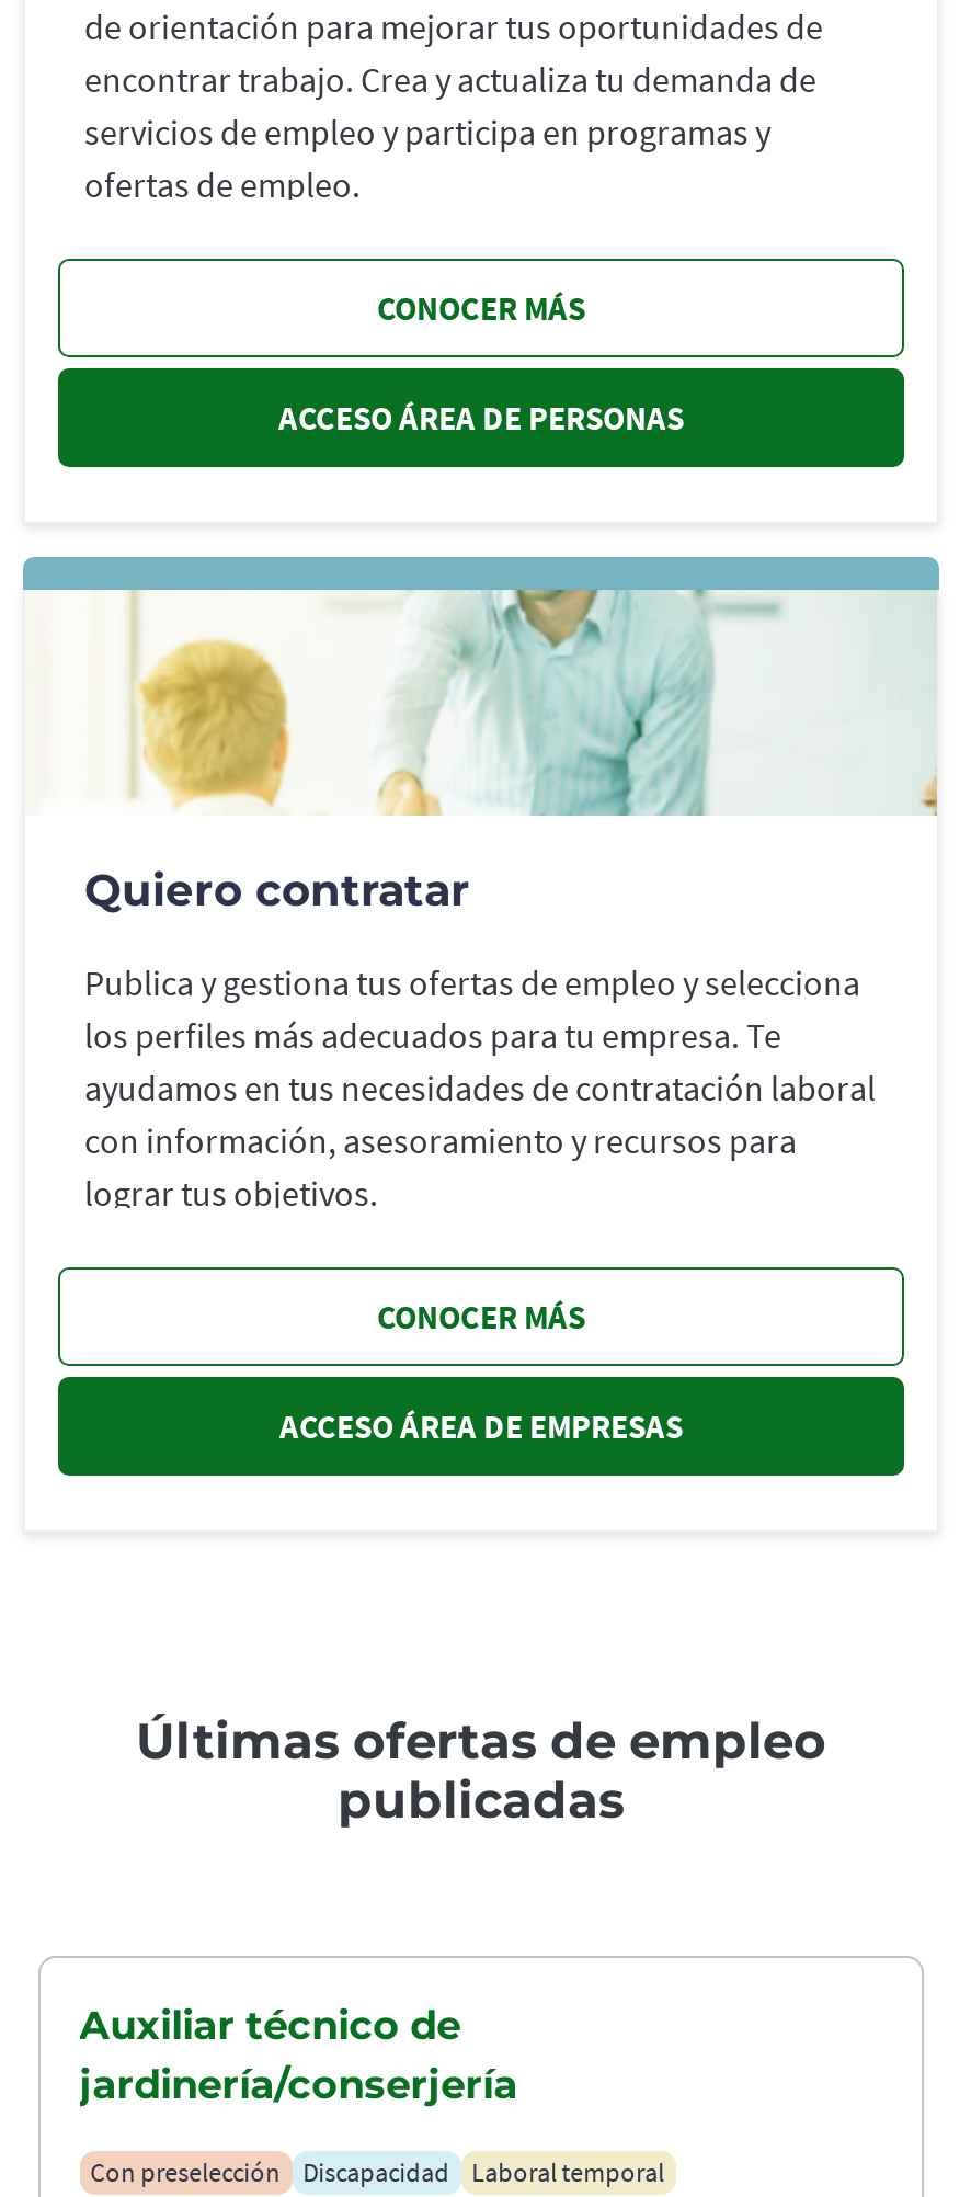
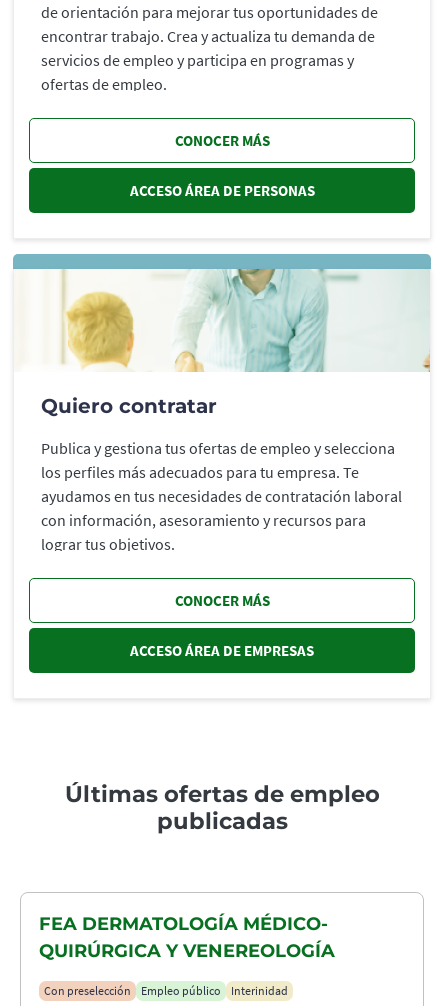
- Auxiliar técnico de
- jardinería/conserjería
+ FEA DERMATOLOGÍA MÉDICO-
+ QUIRÚRGICA Y VENEREOLOGÍA

- Discapacidad
- Laboral temporal
+ Empleo público
+ Interinidad
